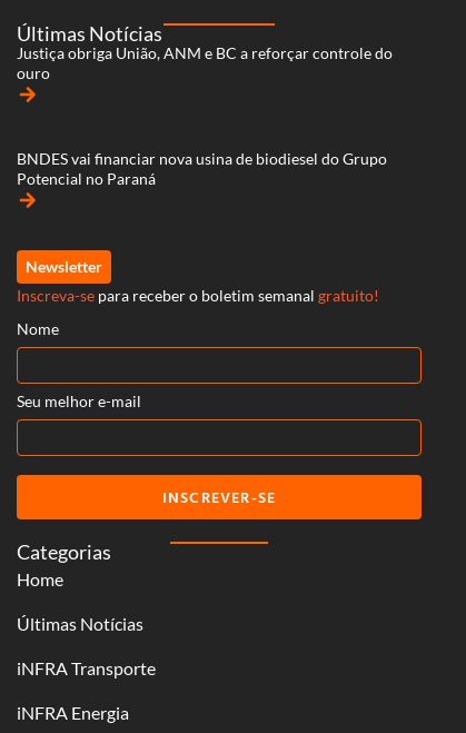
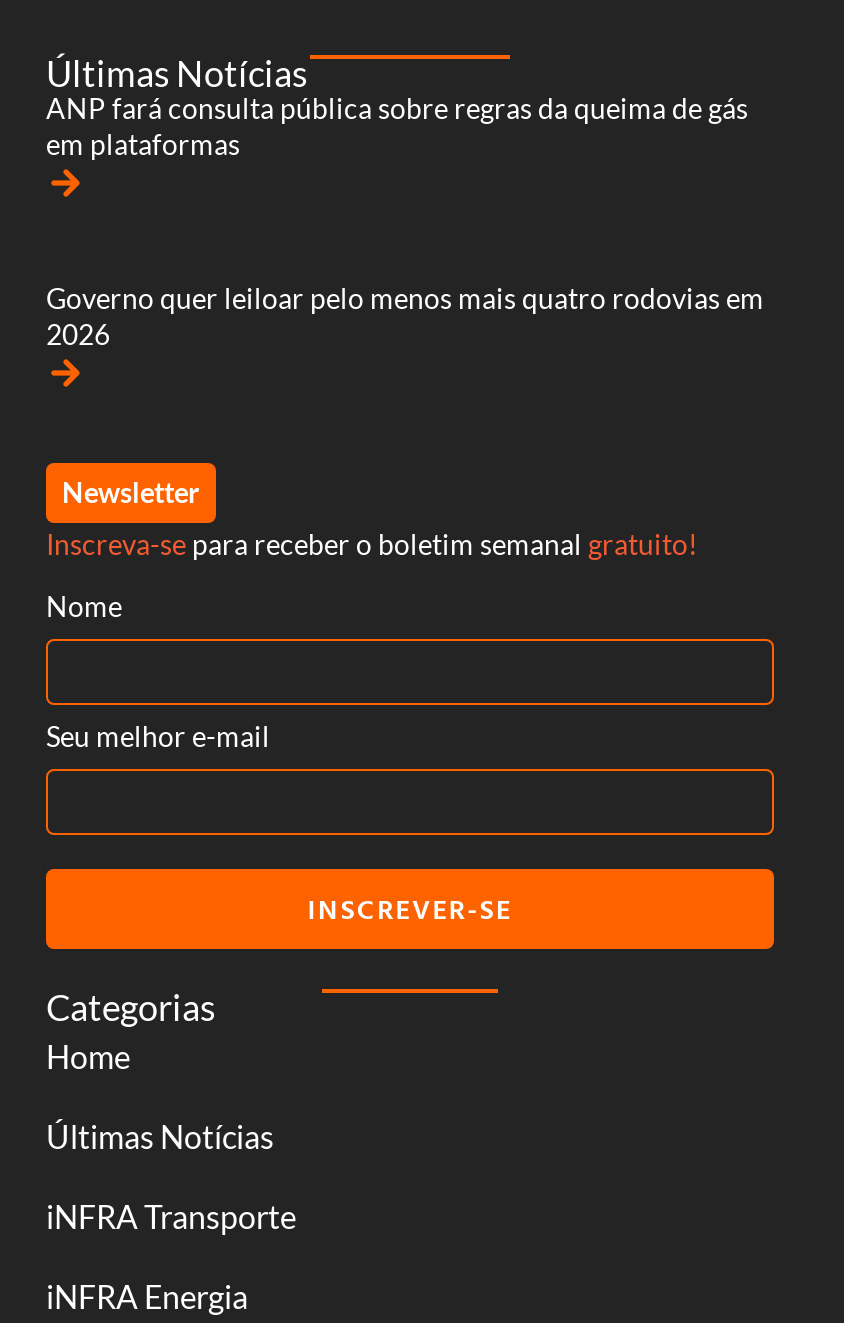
- Justiça obriga União, ANM e BC a reforçar controle do
- ouro
+ ANP fará consulta pública sobre regras da queima de gás
+ em plataformas

- BNDES vai financiar nova usina de biodiesel do Grupo
- Potencial no Paraná
+ Governo quer leiloar pelo menos mais quatro rodovias em
+ 2026
